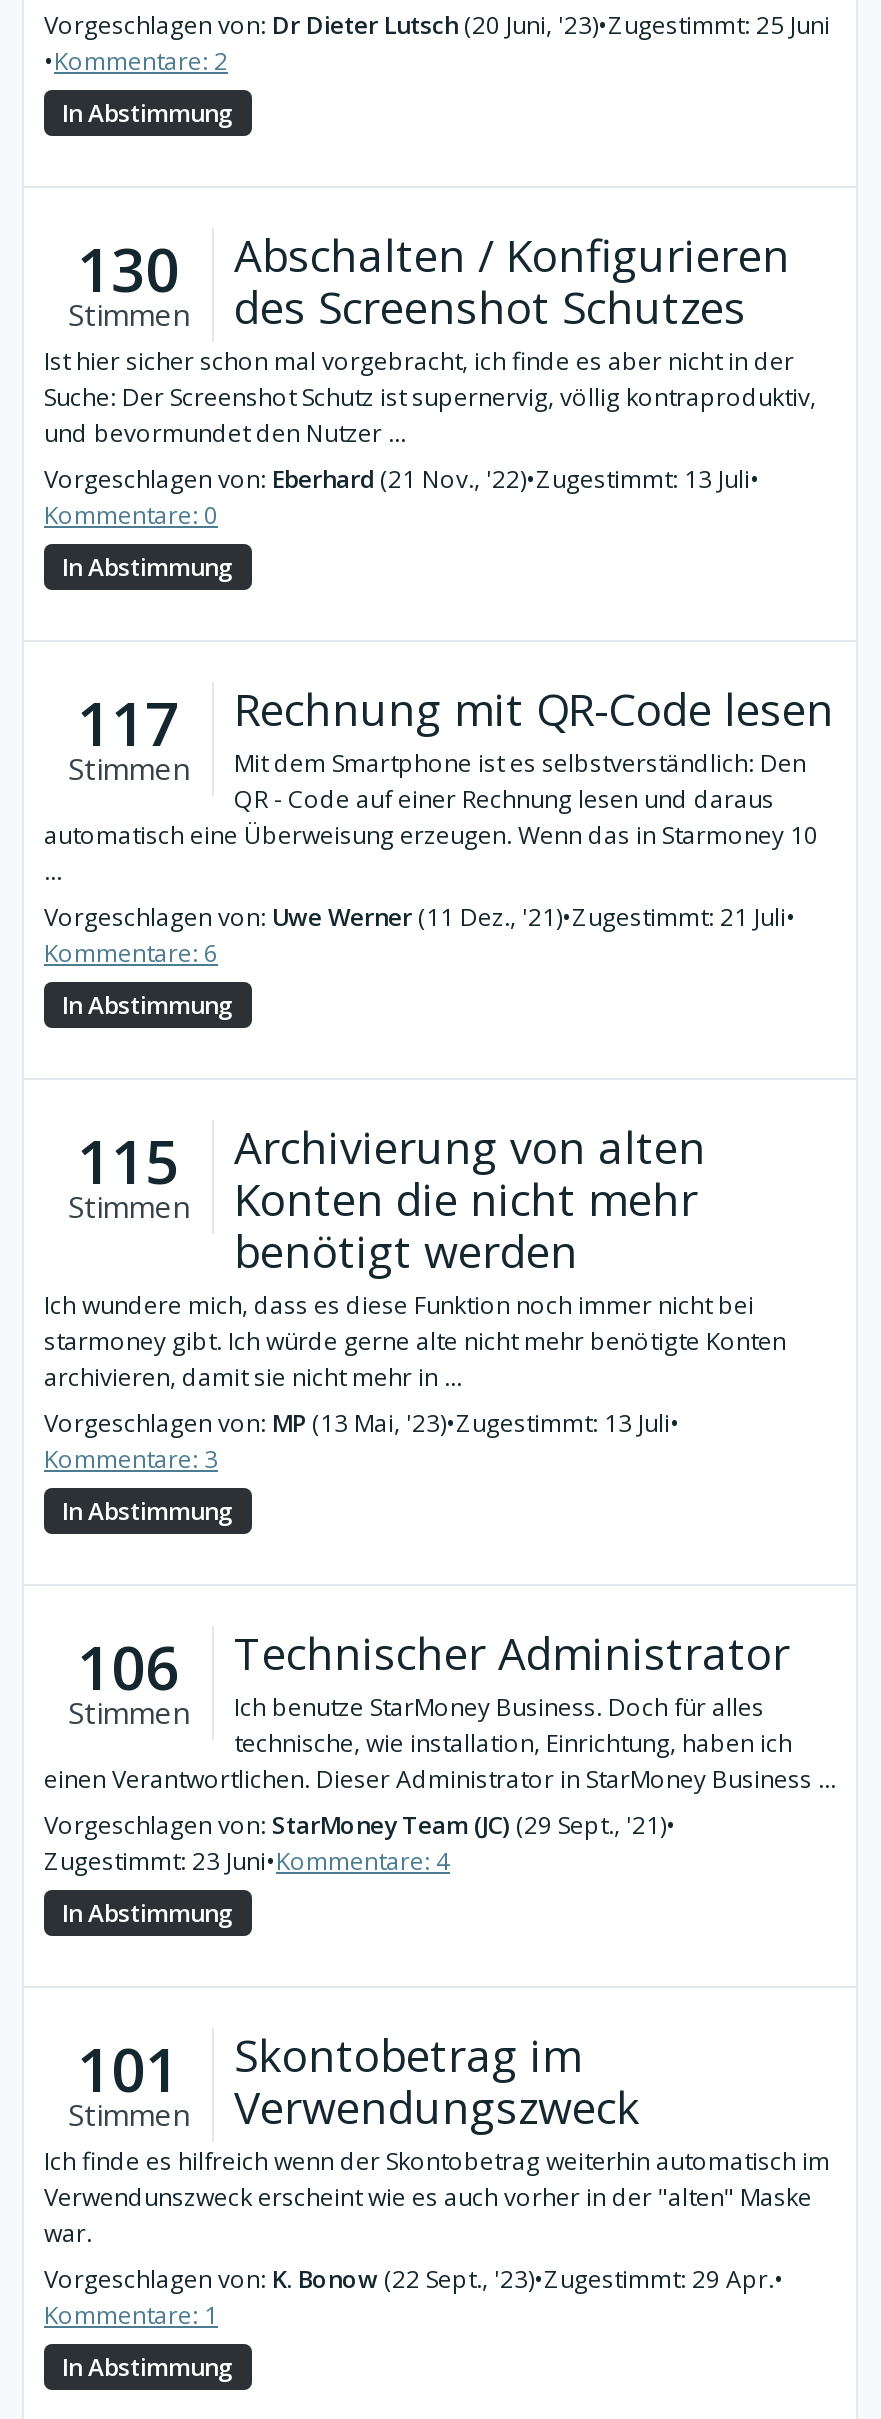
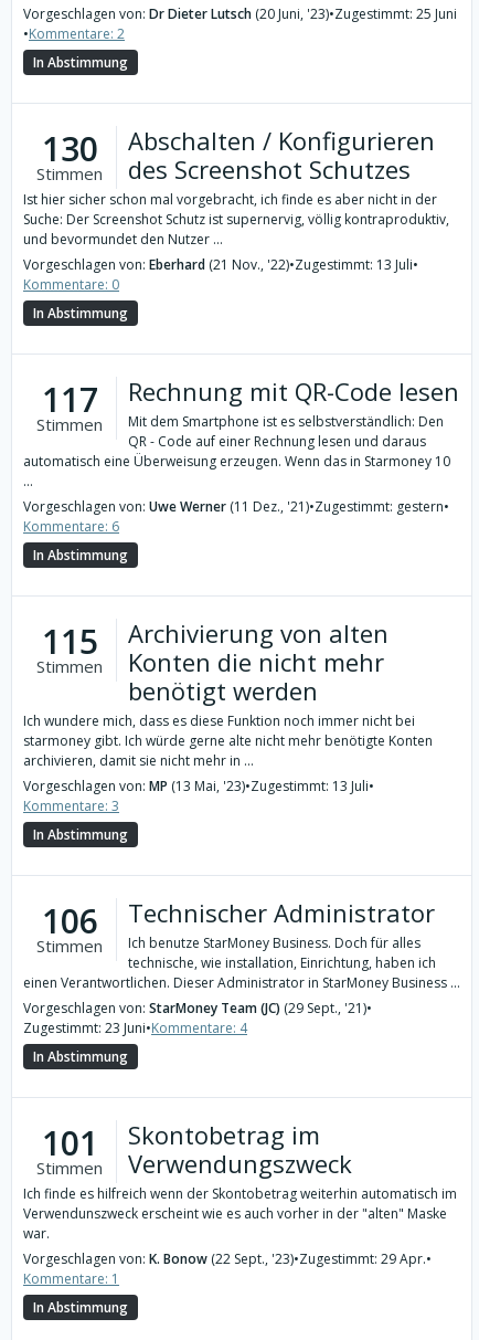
- Vorgeschlagen von: Uwe Werner (11 Dez., '21) •Zugestimmt: 21 Juli•
+ Vorgeschlagen von: Uwe Werner (11 Dez., '21) •Zugestimmt: gestern•
